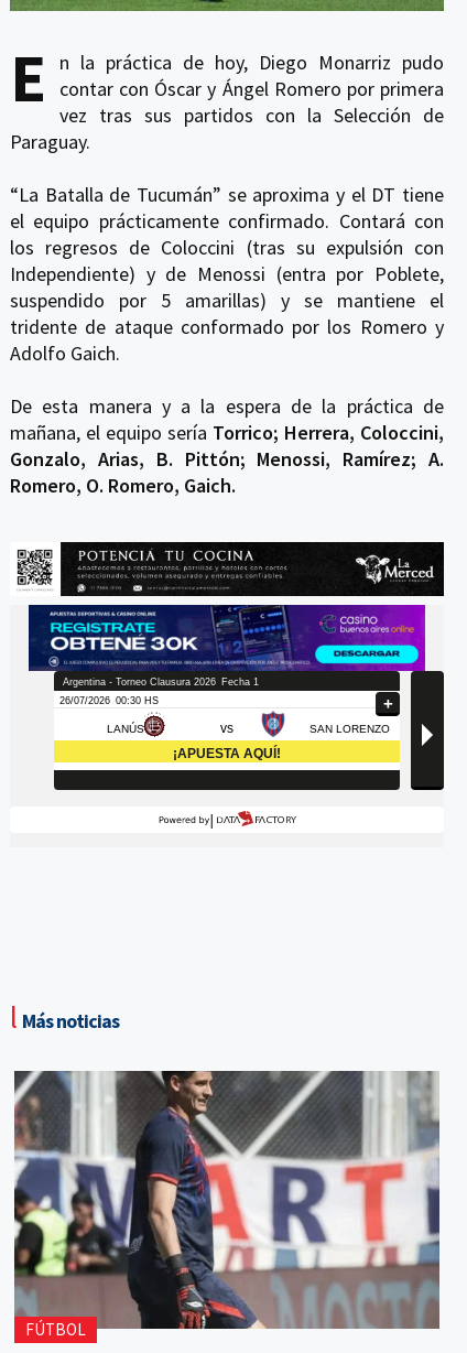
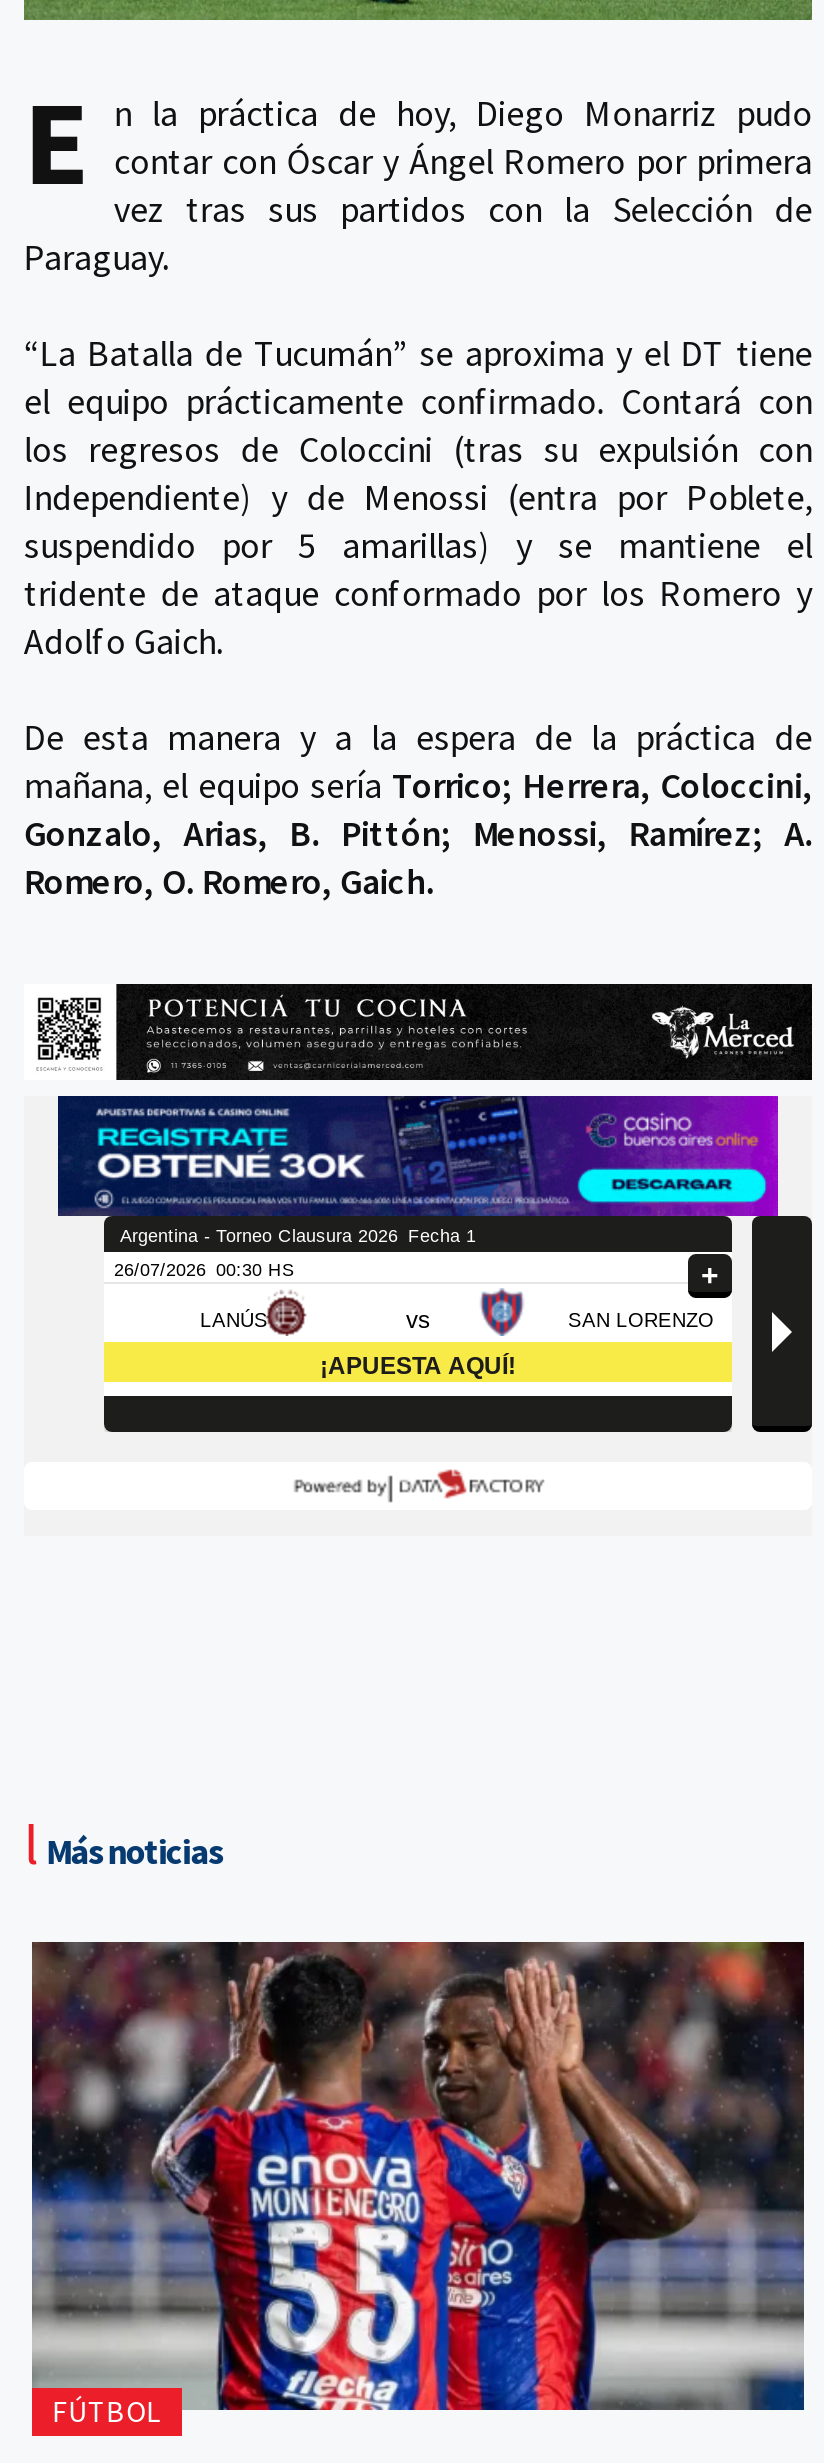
- [image]
+ [image]
